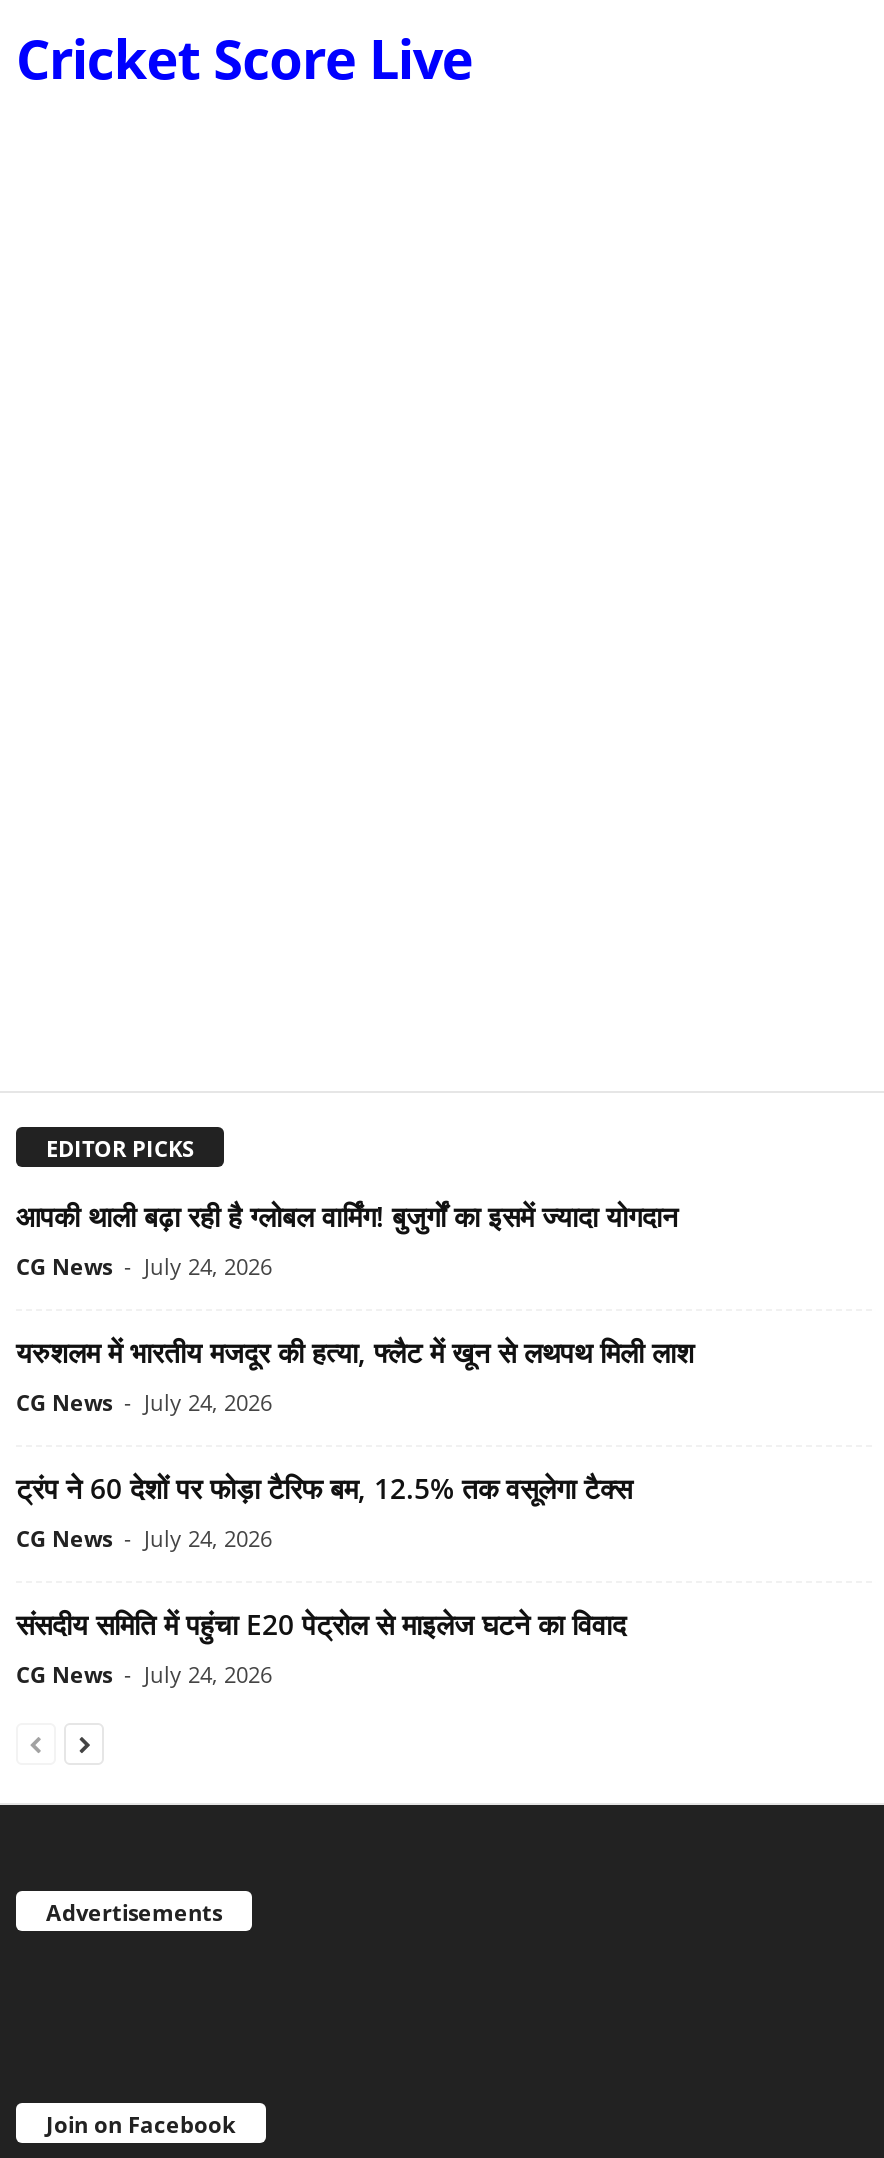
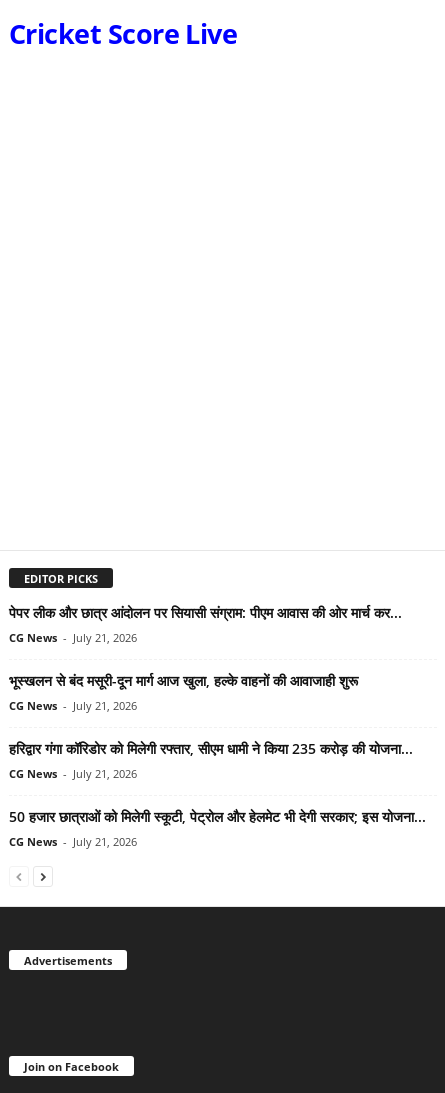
- आपकी थाली बढ़ा रही है ग्लोबल वार्मिंग! बुजुर्गों का इसमें ज्यादा योगदान
- CG News - July 24, 2026
+ पेपर लीक और छात्र आंदोलन पर सियासी संग्राम: पीएम आवास की ओर मार्च कर...
+ CG News - July 21, 2026

- यरुशलम में भारतीय मजदूर की हत्या, फ्लैट में खून से लथपथ मिली लाश
- CG News - July 24, 2026
+ भूस्खलन से बंद मसूरी-दून मार्ग आज खुला, हल्के वाहनों की आवाजाही शुरू
+ CG News - July 21, 2026

- ट्रंप ने 60 देशों पर फोड़ा टैरिफ बम, 12.5% तक वसूलेगा टैक्स
- CG News - July 24, 2026
+ हरिद्वार गंगा कॉरिडोर को मिलेगी रफ्तार, सीएम धामी ने किया 235 करोड़ की योजना...
+ CG News - July 21, 2026

- संसदीय समिति में पहुंचा E20 पेट्रोल से माइलेज घटने का विवाद
- CG News - July 24, 2026
+ 50 हजार छात्राओं को मिलेगी स्कूटी, पेट्रोल और हेलमेट भी देगी सरकार; इस योजना...
+ CG News - July 21, 2026
